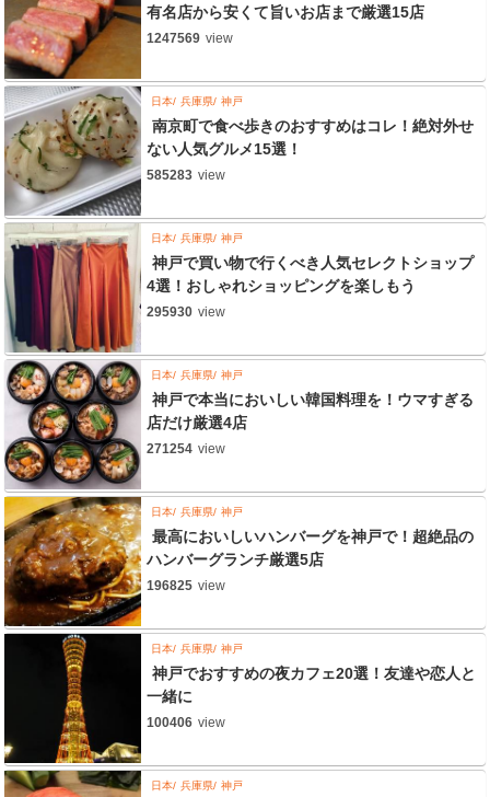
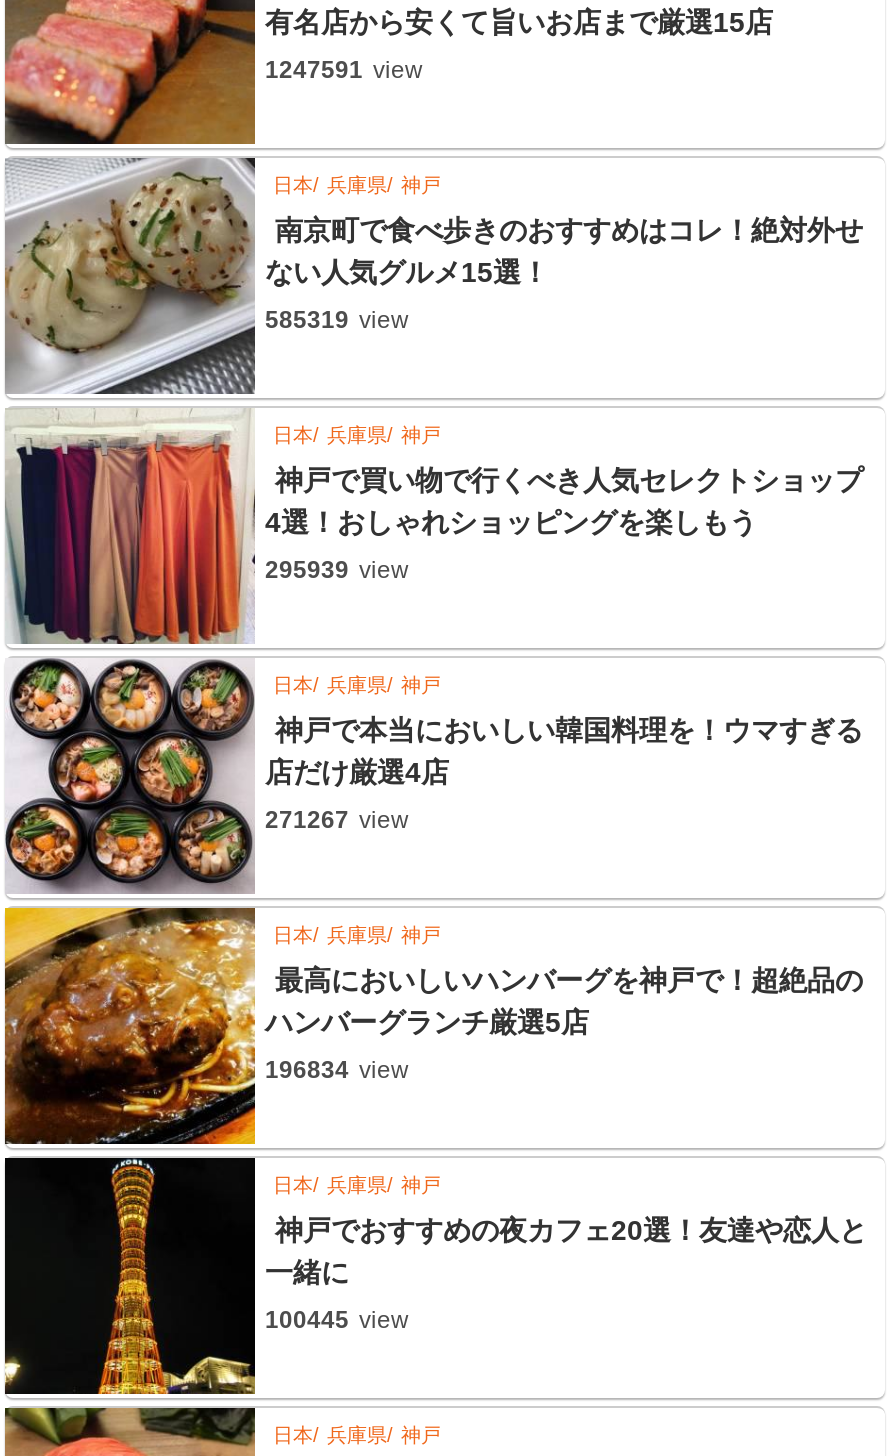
- 1247569 view
+ 1247591 view

- 585283 view
+ 585319 view

- 295930 view
+ 295939 view

- 271254 view
+ 271267 view

- 196825 view
+ 196834 view

- 100406 view
+ 100445 view
